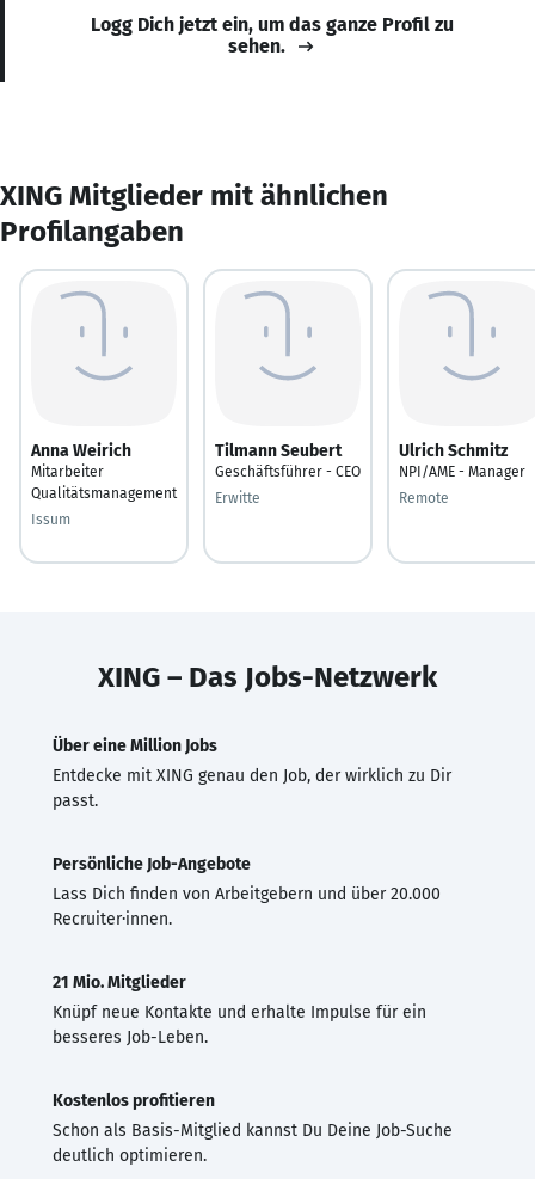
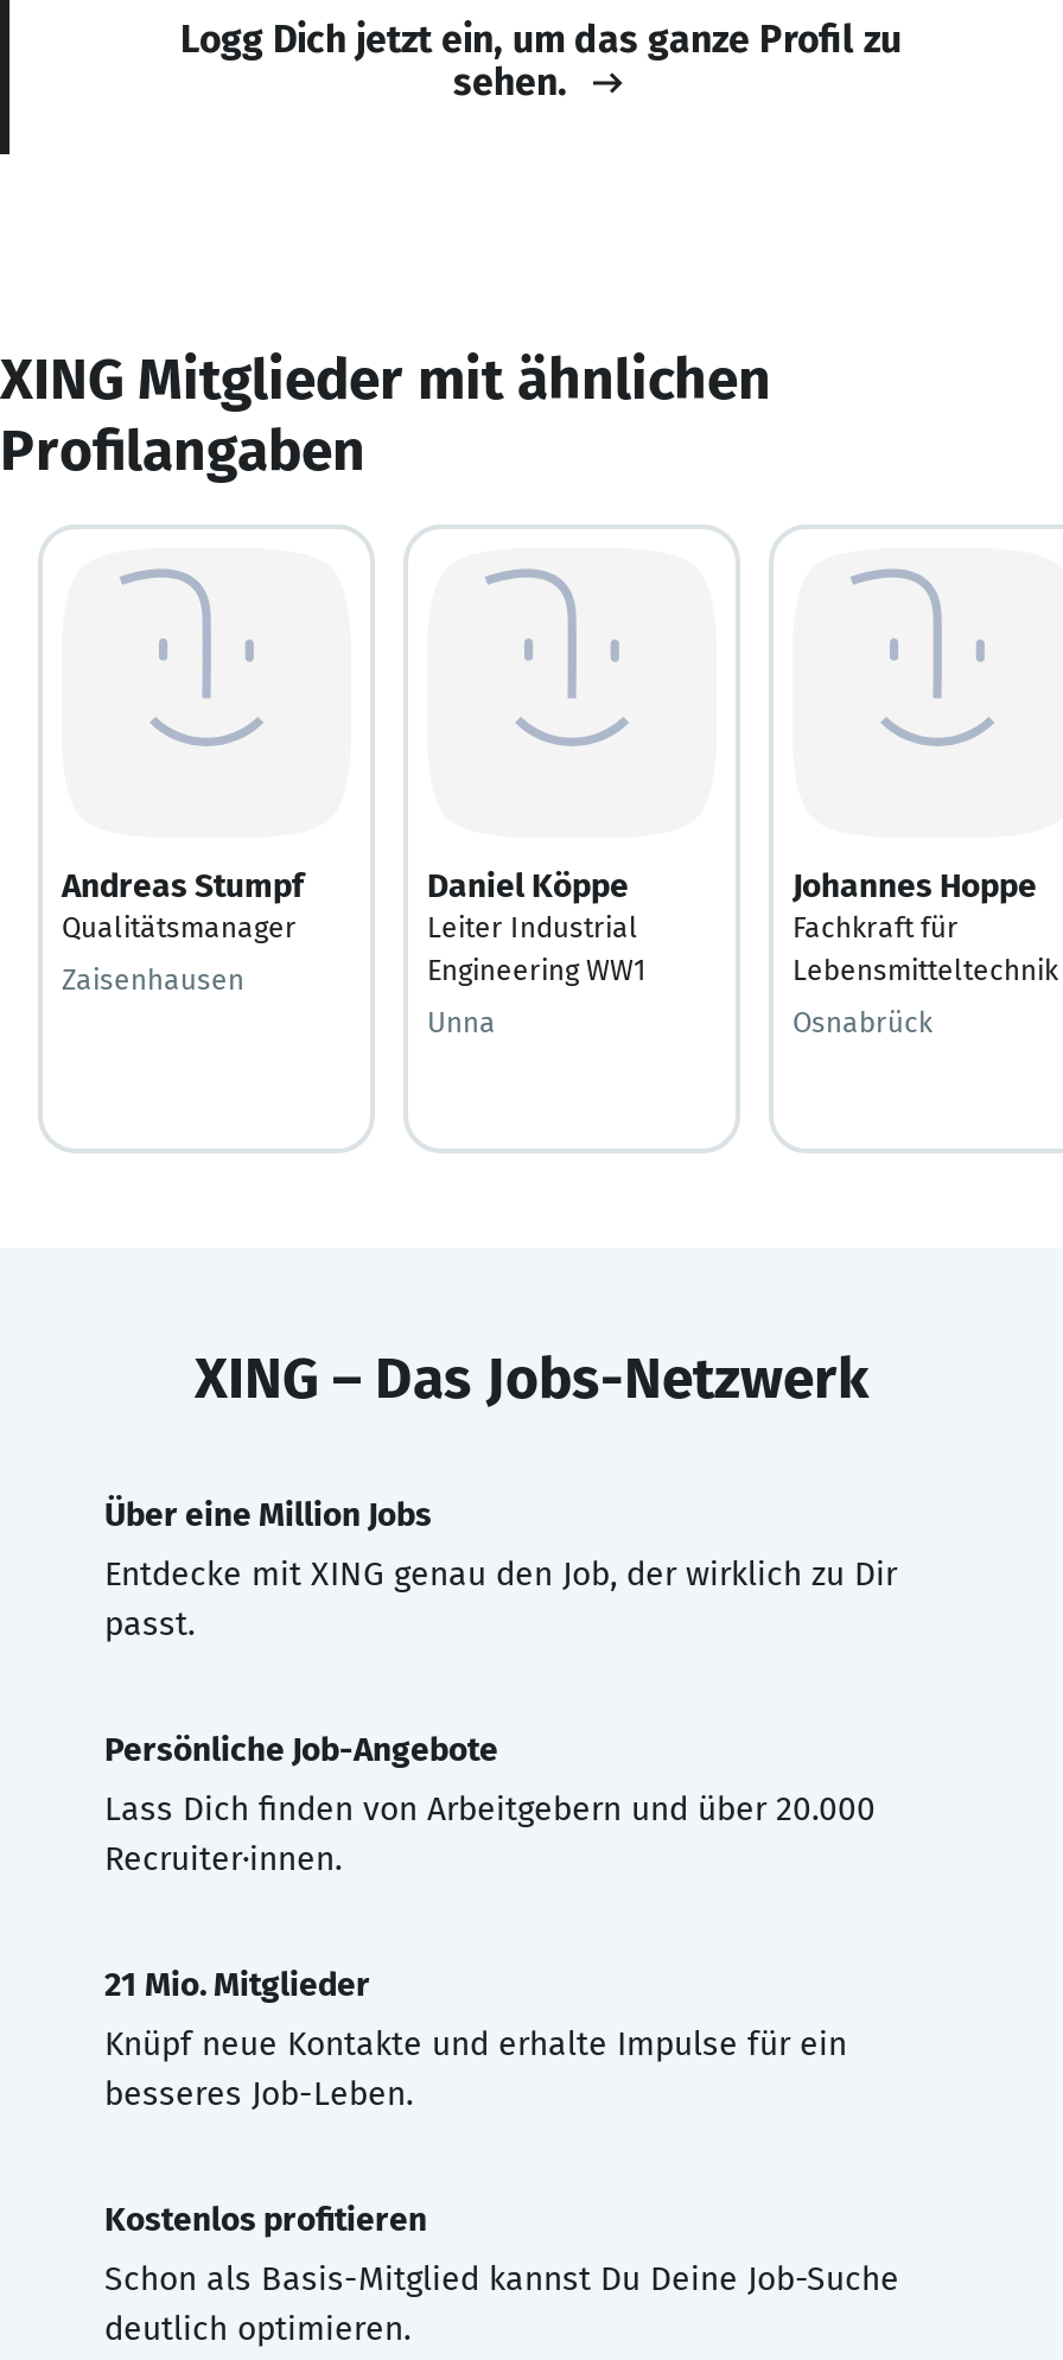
- Anna Weirich
- Mitarbeiter
- Qualitätsmanagement
+ Andreas Stumpf
+ Qualitätsmanager

- Tilmann Seubert
- Geschäftsführer - CEO
+ Daniel Köppe
+ Leiter Industrial
+ Engineering WW1

- Ulrich Schmitz
- NPI/AME - Manager
+ Johannes Hoppe
+ Fachkraft für
+ Lebensmitteltechnik

- Erwitte
+ Unna

- Remote
+ Osnabrück

- Issum
+ Zaisenhausen
